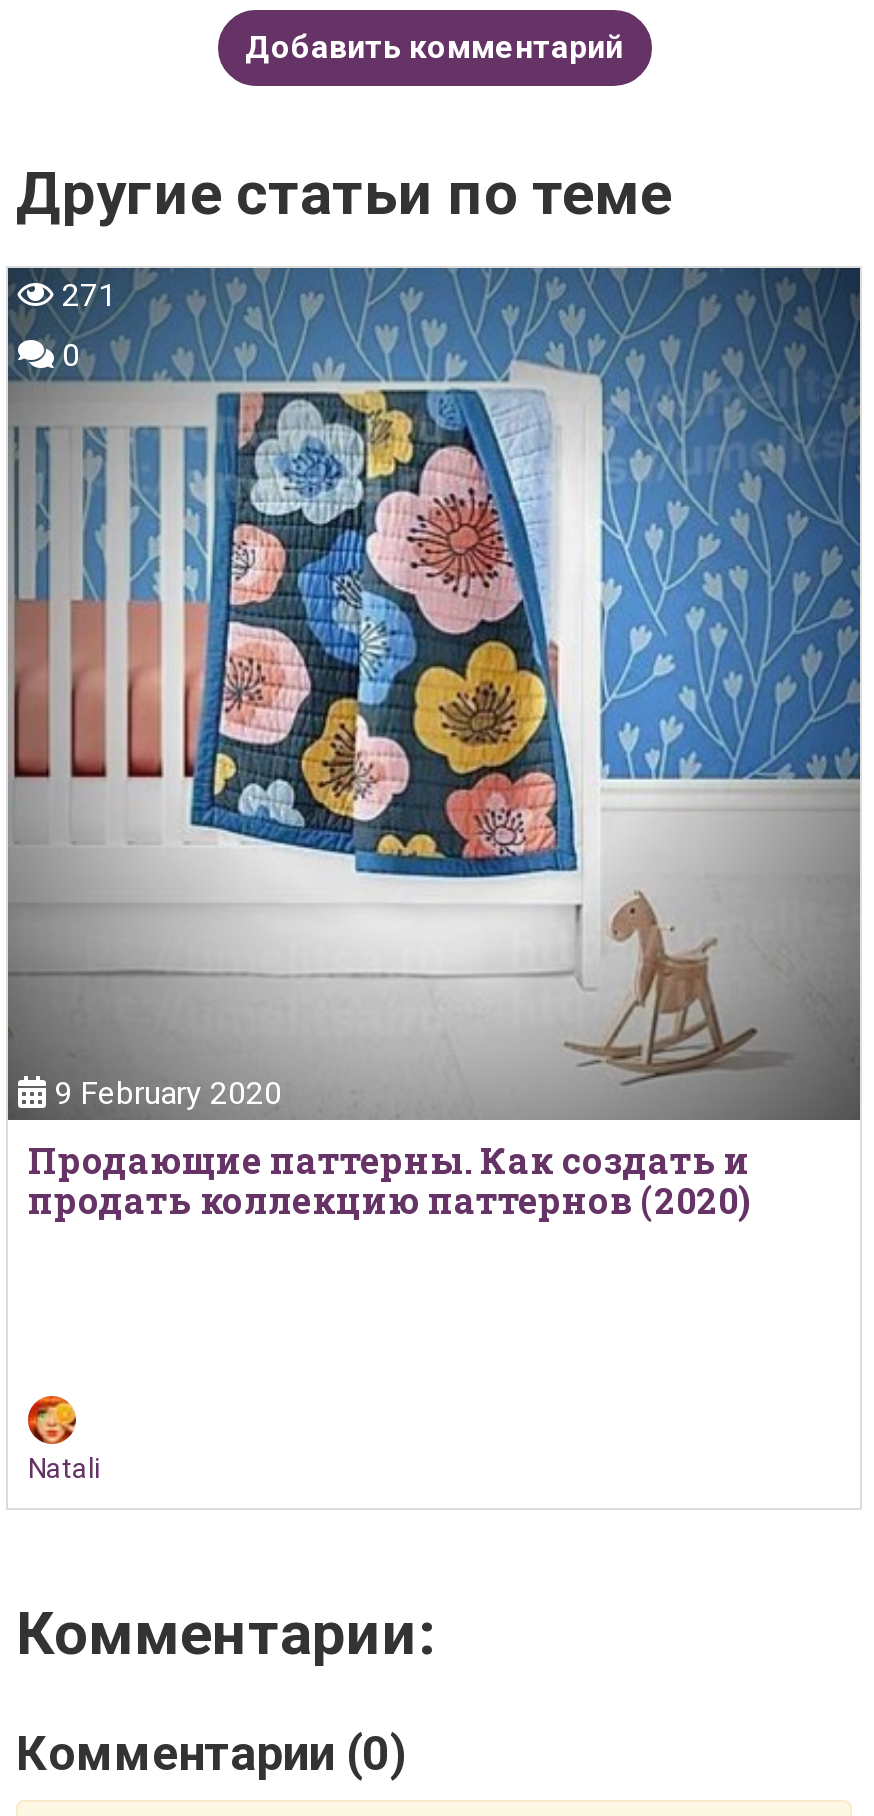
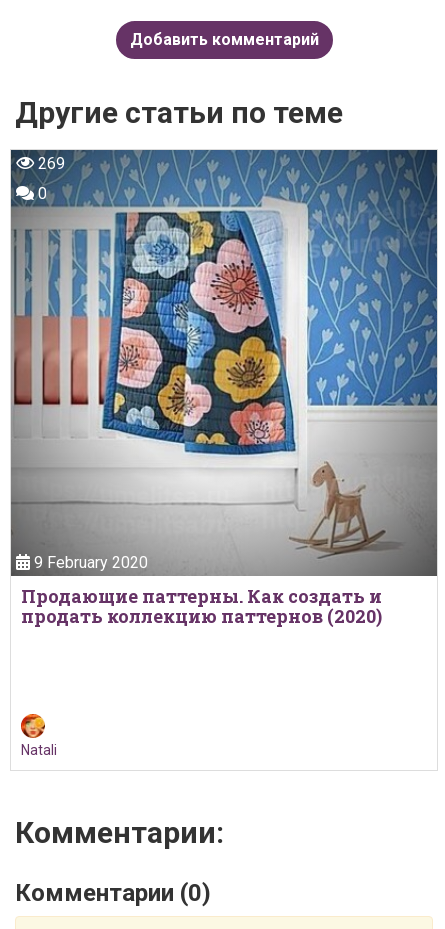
- 271
+ 269
